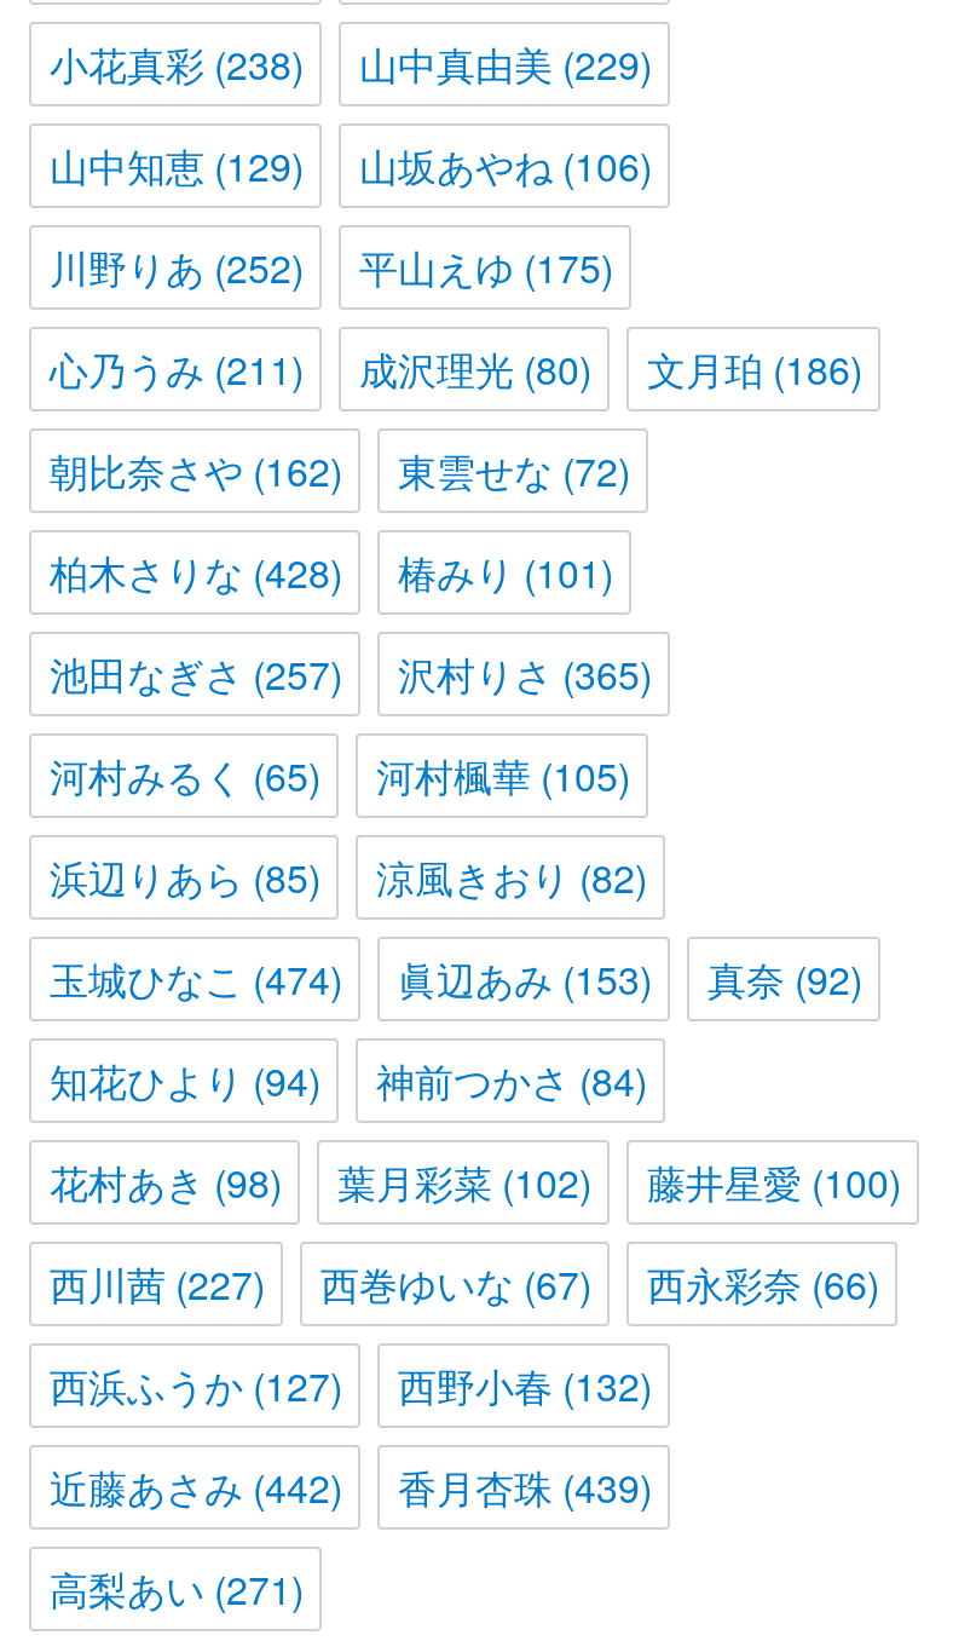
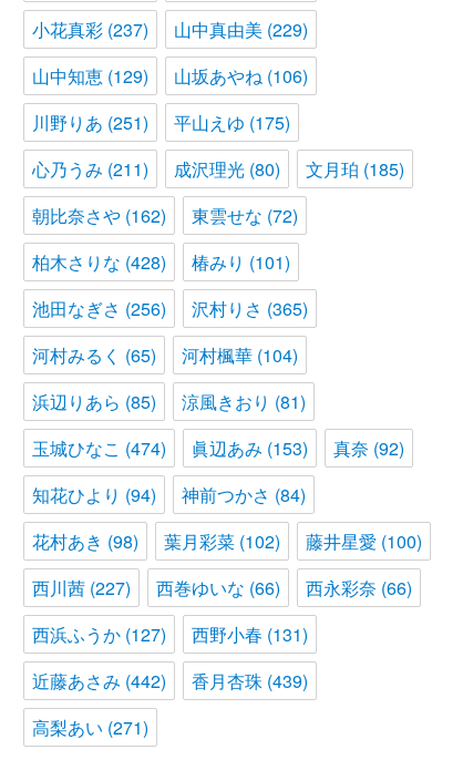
- 小花真彩(238) 山中真由美(229)
+ 小花真彩(237) 山中真由美(229)

- 川野りあ(252) 平山えゆ(175)
+ 川野りあ(251) 平山えゆ(175)

- 心乃うみ(211) 成沢理光(80) 文月珀(186)
+ 心乃うみ(211) 成沢理光(80) 文月珀(185)

- 池田なぎさ(257) 沢村りさ(365)
+ 池田なぎさ(256) 沢村りさ(365)

- 河村みるく(65) 河村楓華(105)
+ 河村みるく(65) 河村楓華(104)

- 浜辺りあら(85) 涼風きおり(82)
+ 浜辺りあら(85) 涼風きおり(81)

- 西川茜(227) 西巻ゆいな(67) 西永彩奈(66)
+ 西川茜(227) 西巻ゆいな(66) 西永彩奈(66)

- 西浜ふうか(127) 西野小春(132)
+ 西浜ふうか(127) 西野小春(131)
